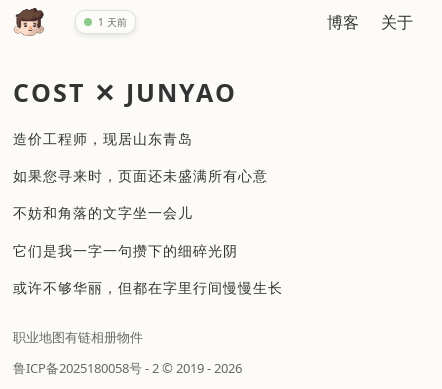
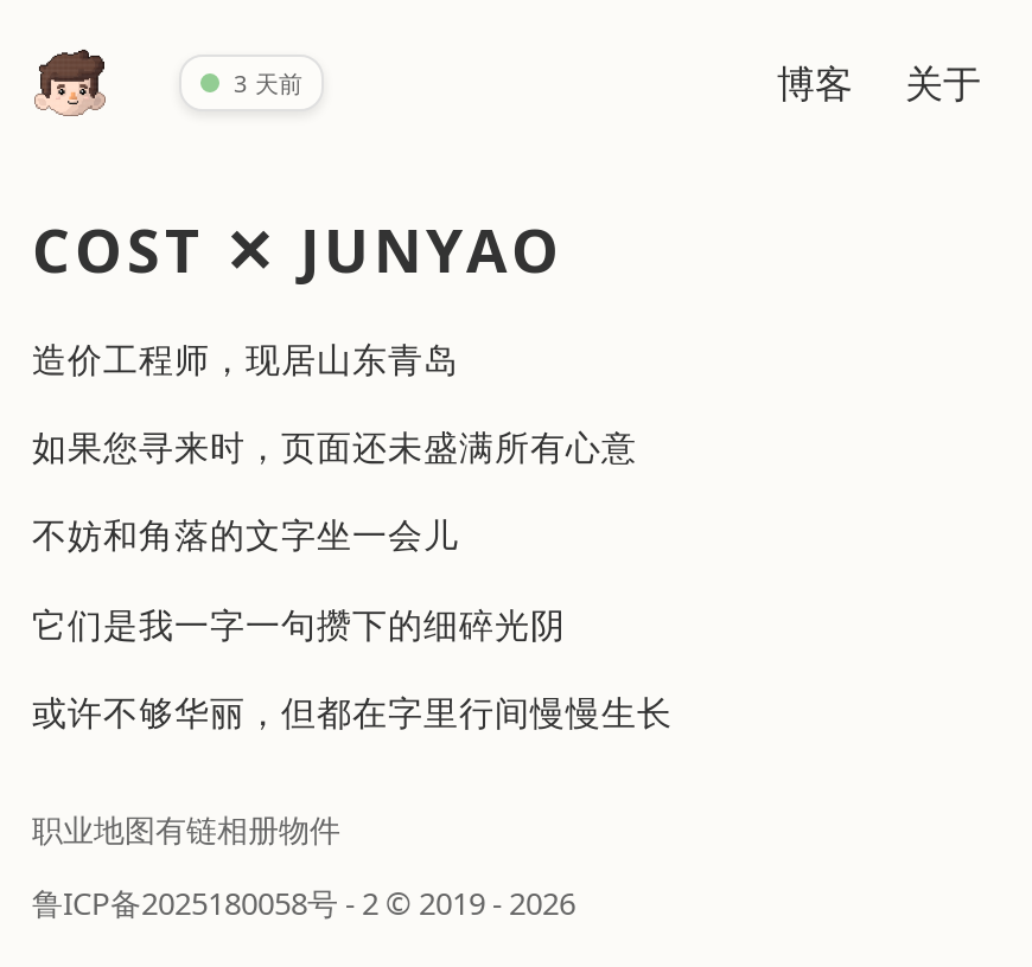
- 1 天前
+ 3 天前
